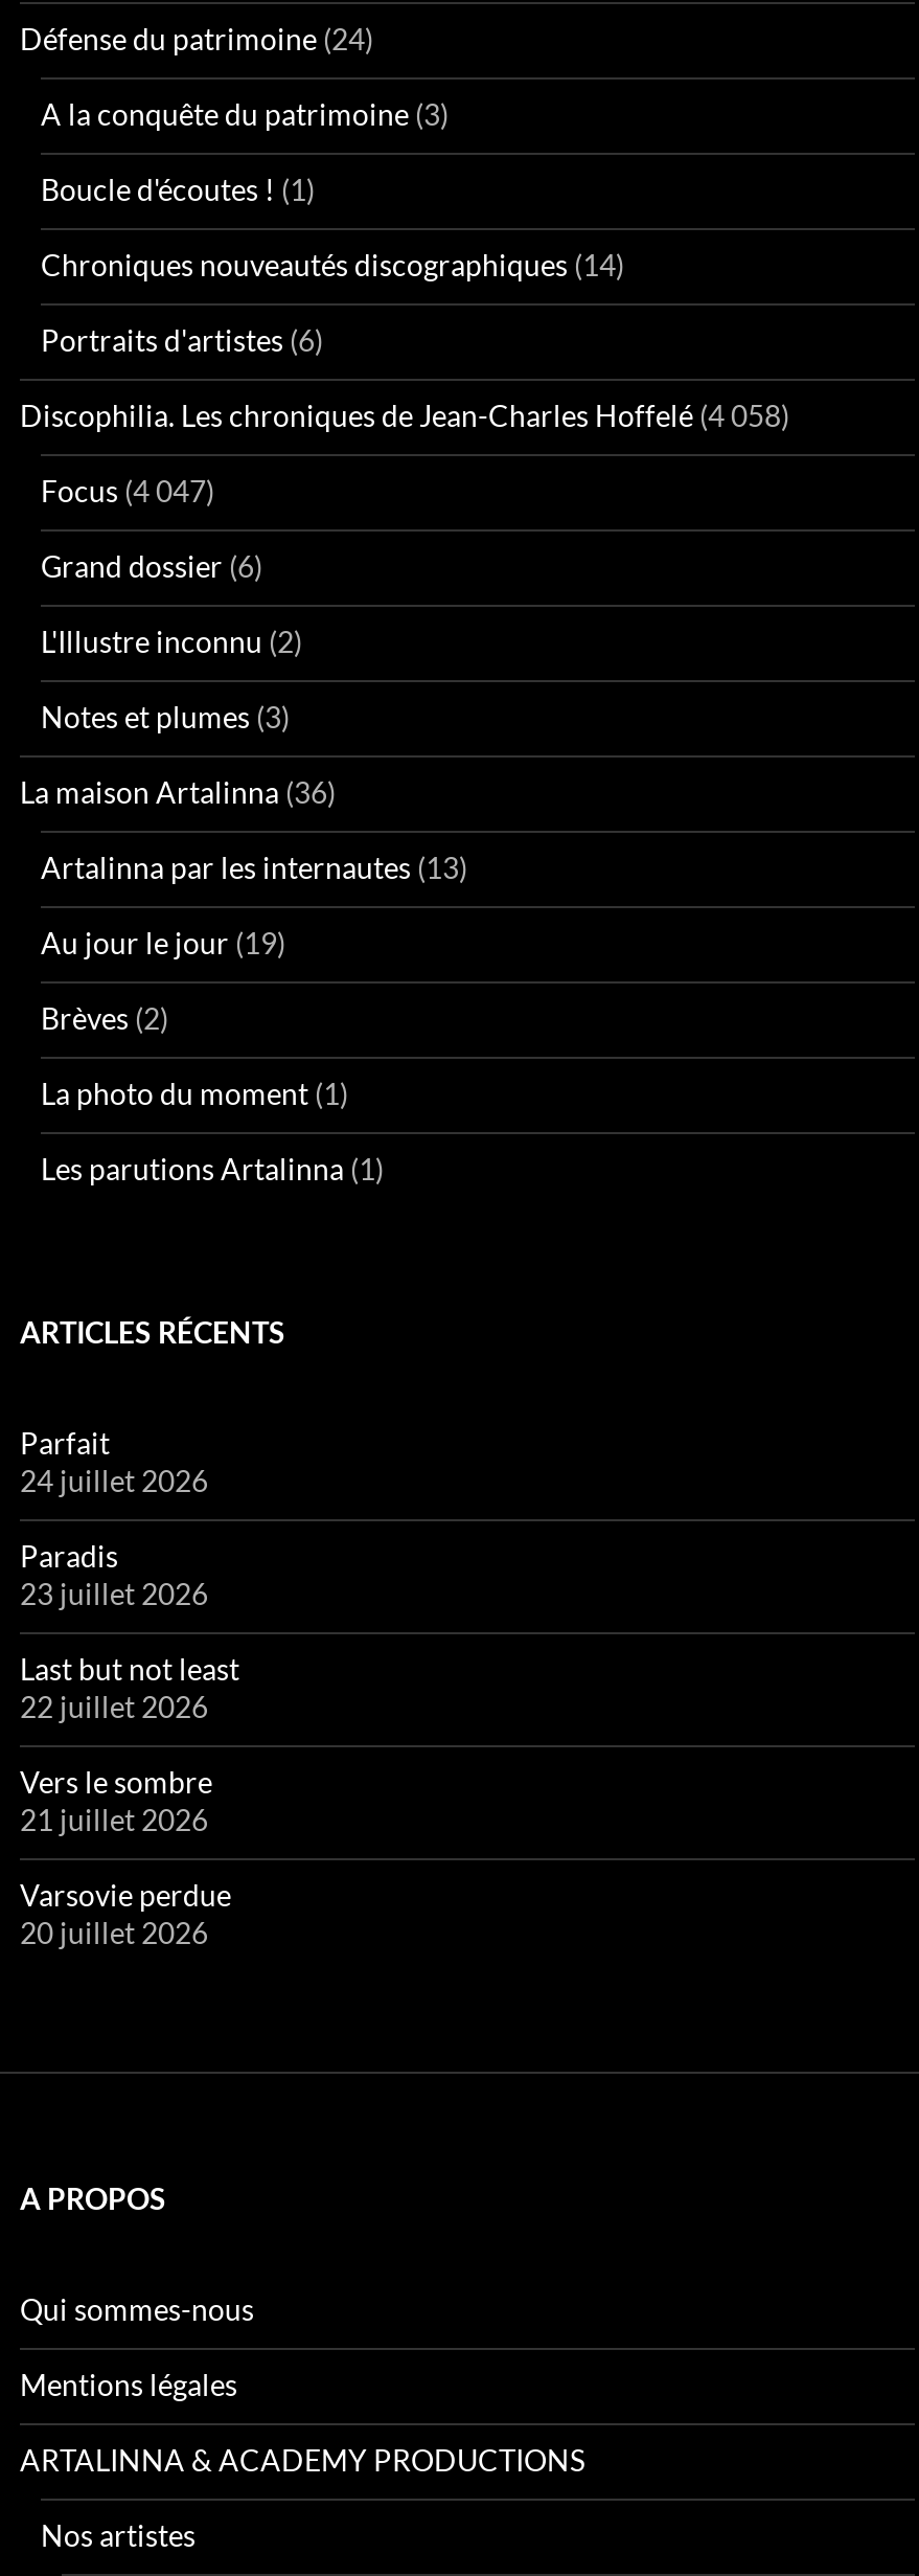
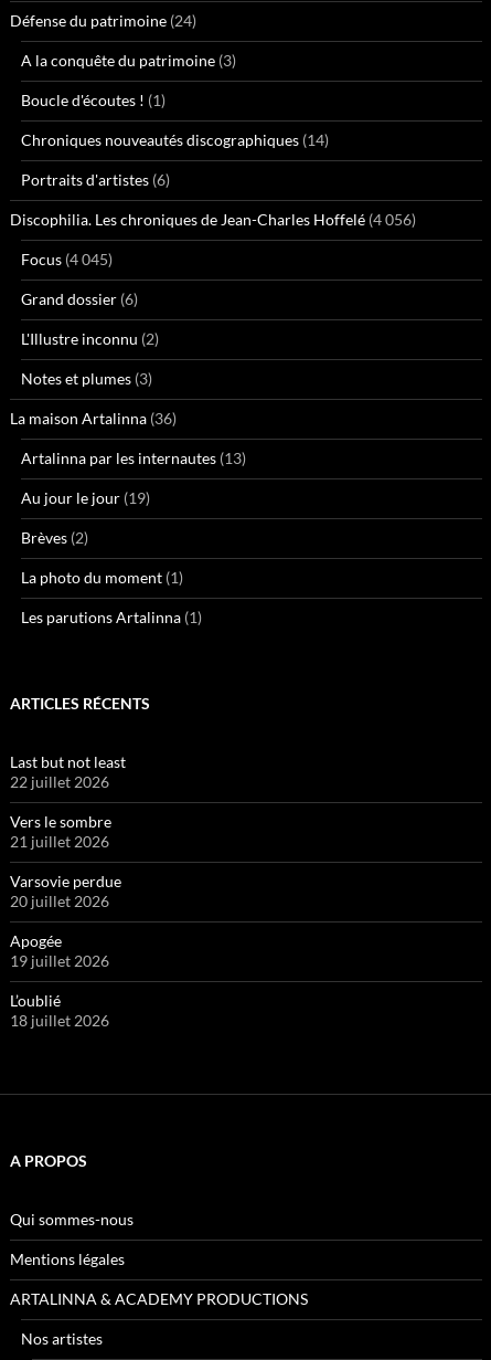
- Discophilia. Les chroniques de Jean-Charles Hoffelé (4 058)
+ Discophilia. Les chroniques de Jean-Charles Hoffelé (4 056)

- Focus (4 047)
+ Focus (4 045)

- Parfait
- 24 juillet 2026
- Paradis
- 23 juillet 2026

moved up: Last but not least | 22 juillet 2026 | Vers le sombre | 21 juillet 2026 | Varsovie perdue | 20 juillet 2026

+ Apogée
+ 19 juillet 2026
+ L’oublié
+ 18 juillet 2026
